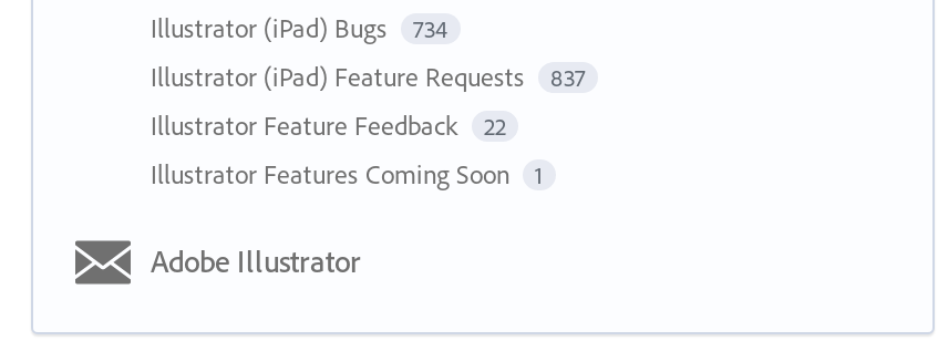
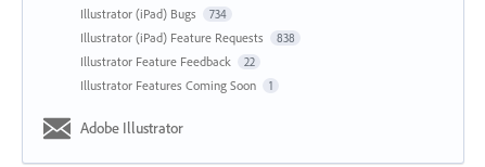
- Illustrator (iPad) Feature Requests 837
+ Illustrator (iPad) Feature Requests 838
